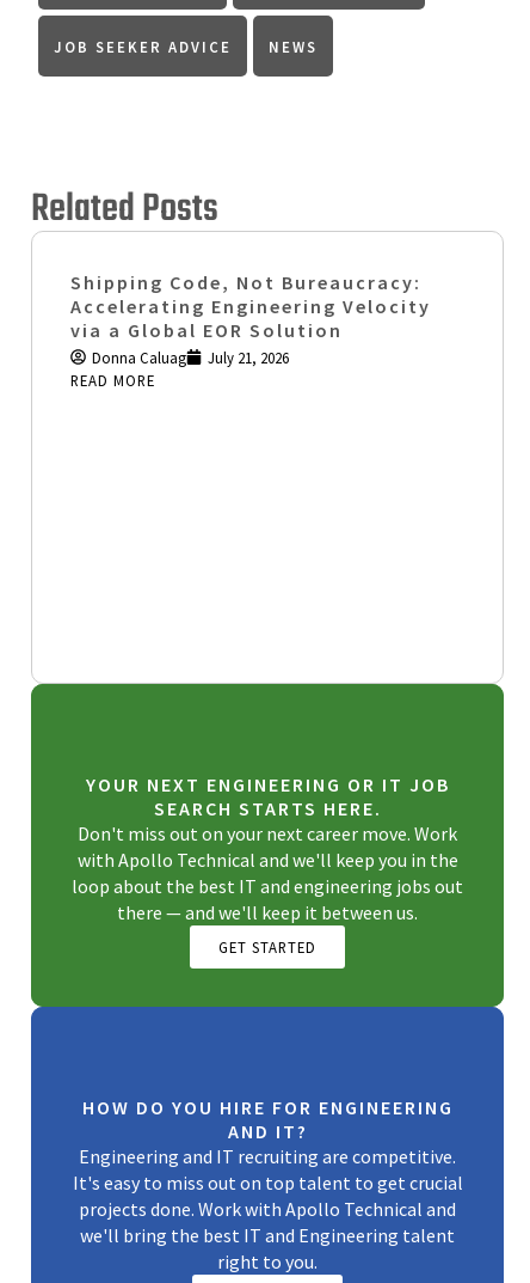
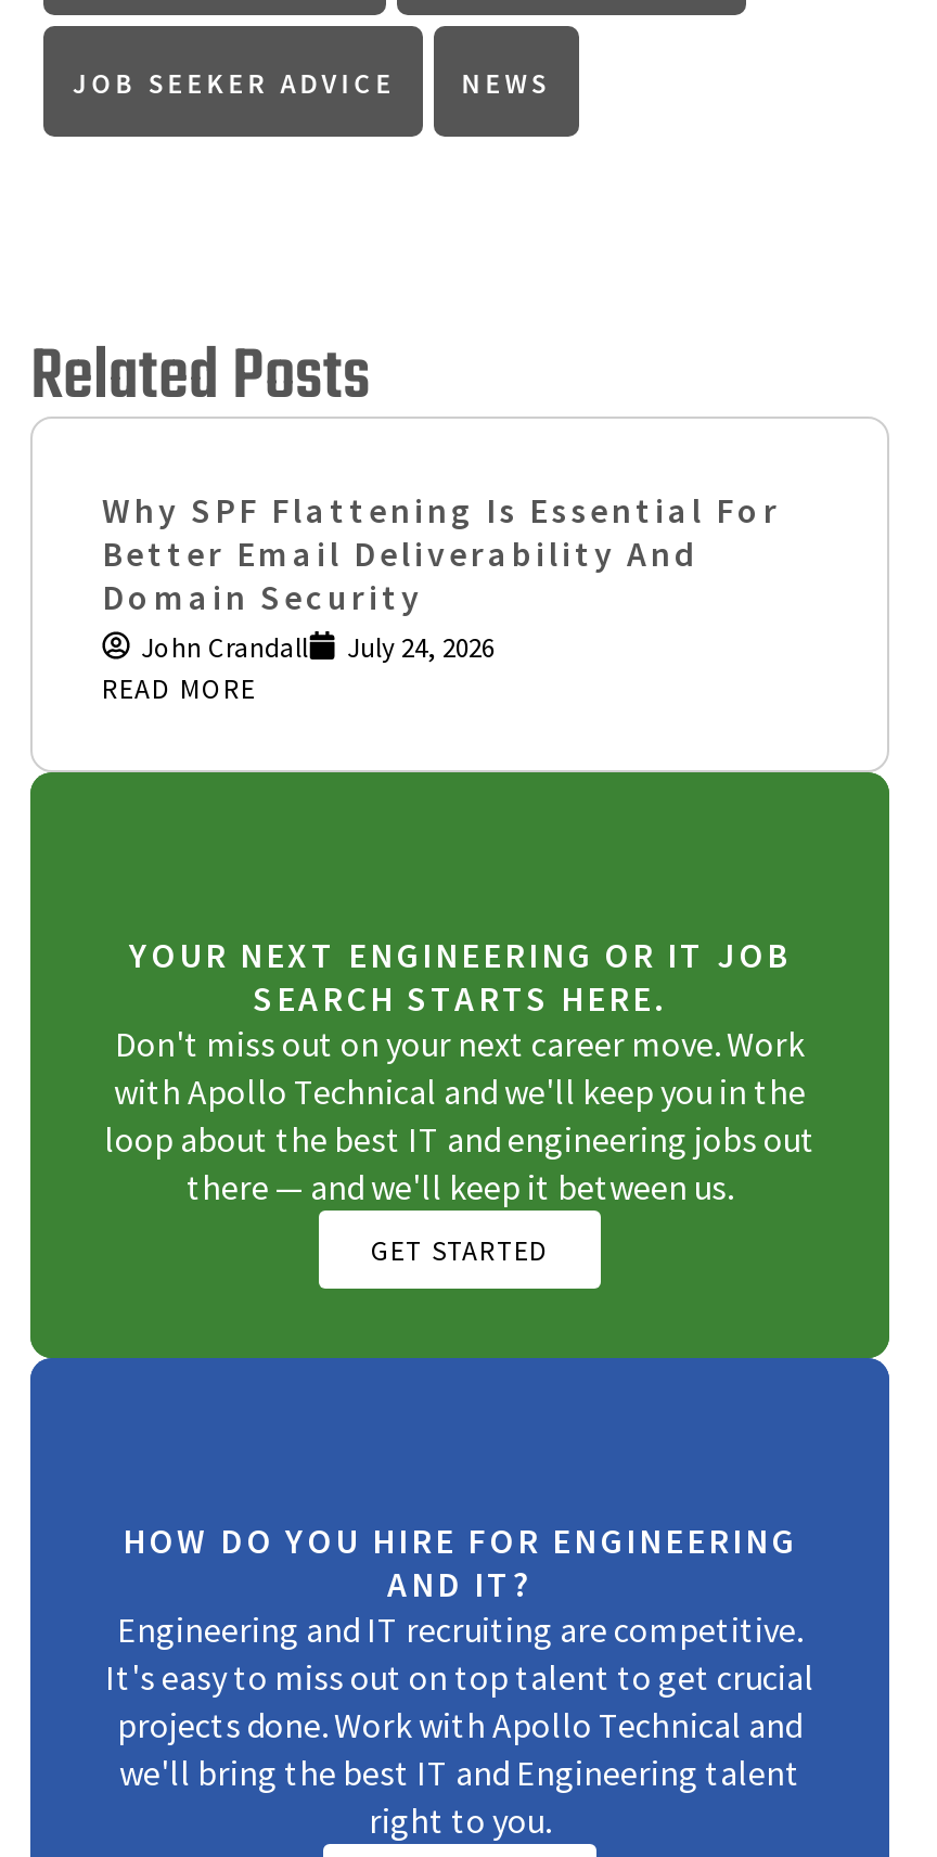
- Shipping Code, Not Bureaucracy:
- Accelerating Engineering Velocity
- via a Global EOR Solution
- Donna Caluag
- July 21, 2026
+ Why SPF Flattening Is Essential For
+ Better Email Deliverability And
+ Domain Security
+ John Crandall
+ July 24, 2026
